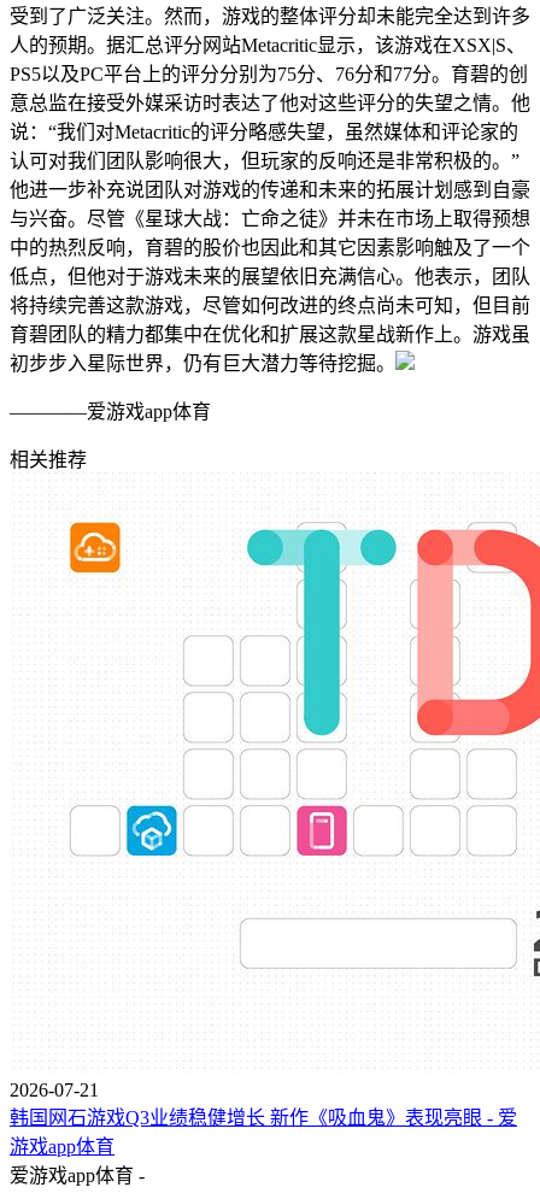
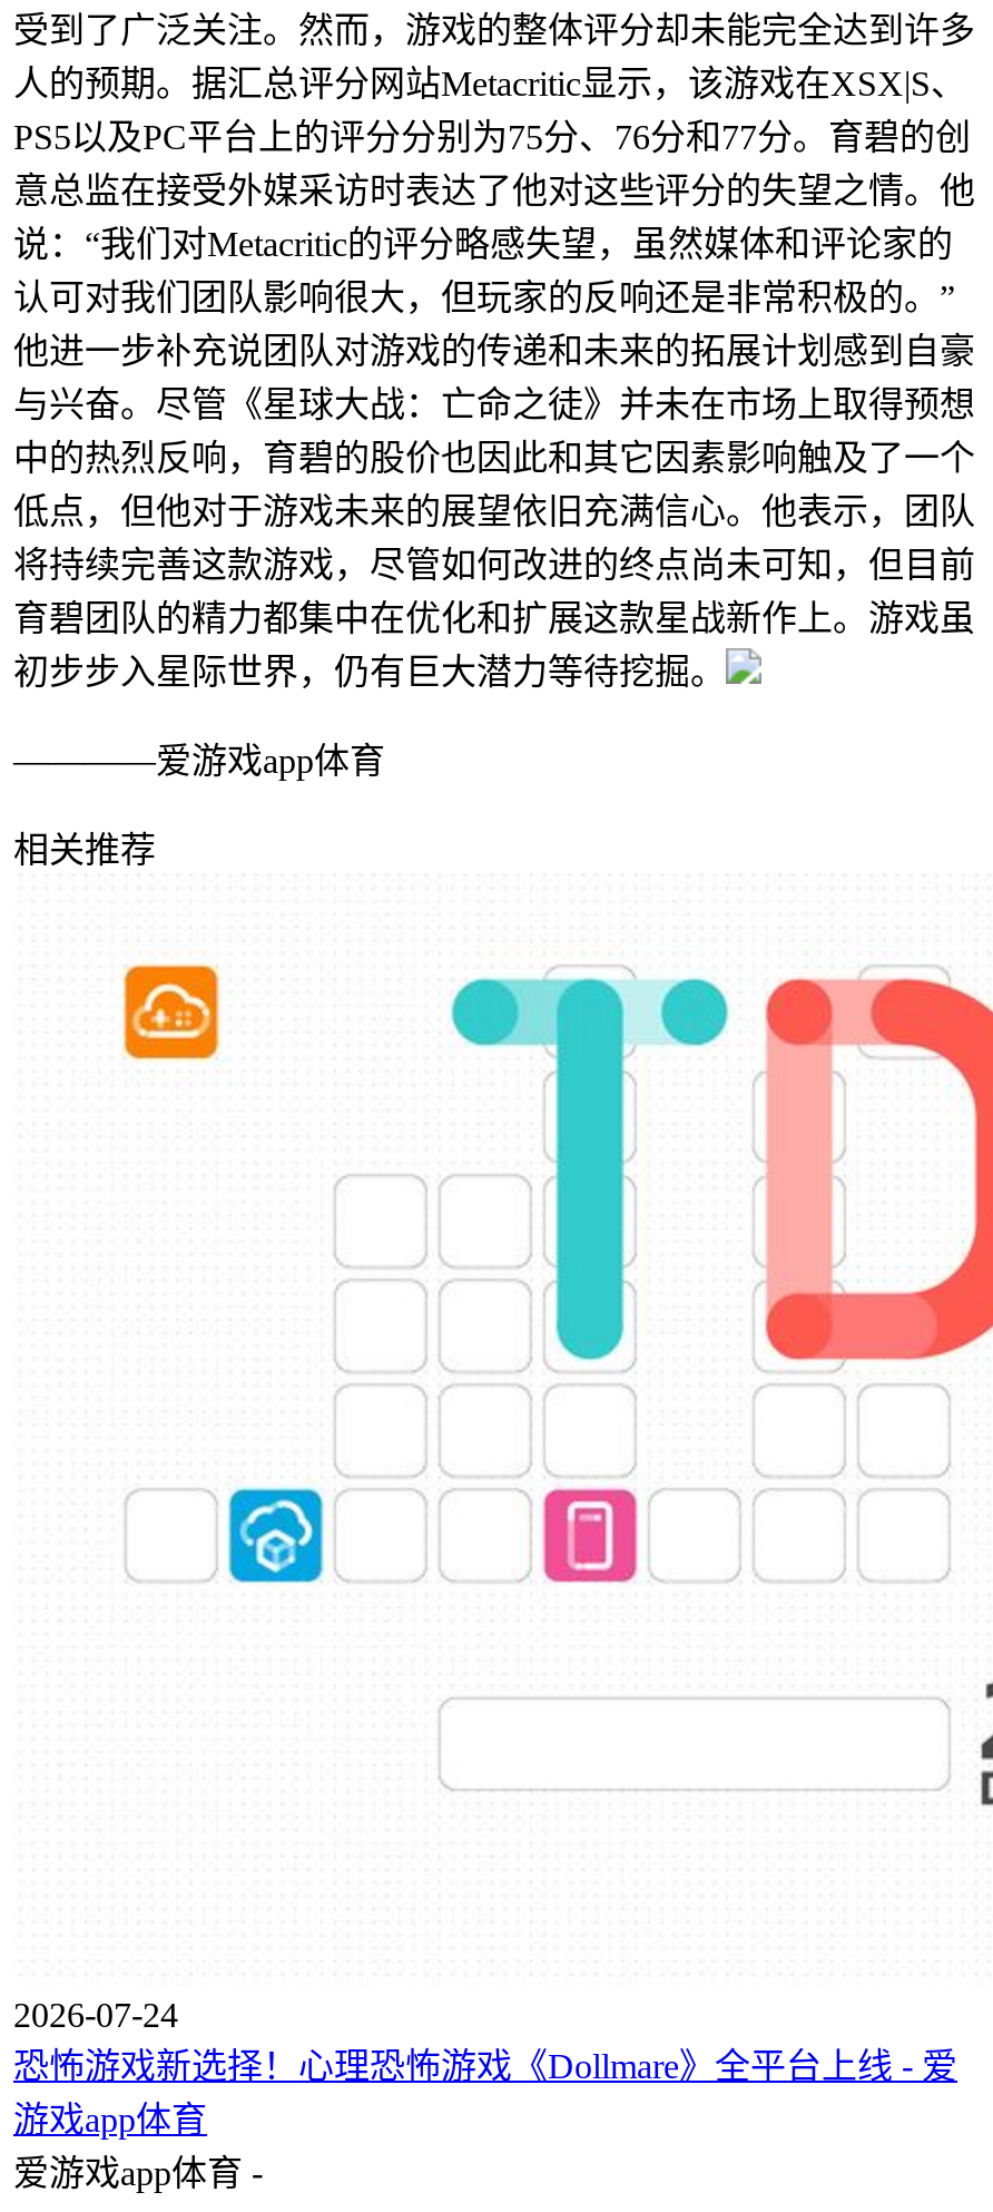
- 2026-07-21
- 韩国网石游戏Q3业绩稳健增长 新作《吸血鬼》表现亮眼 - 爱
+ 2026-07-24
+ 恐怖游戏新选择！心理恐怖游戏《Dollmare》全平台上线 - 爱
